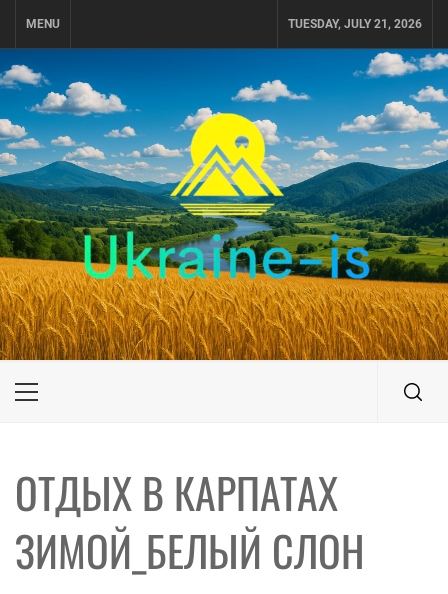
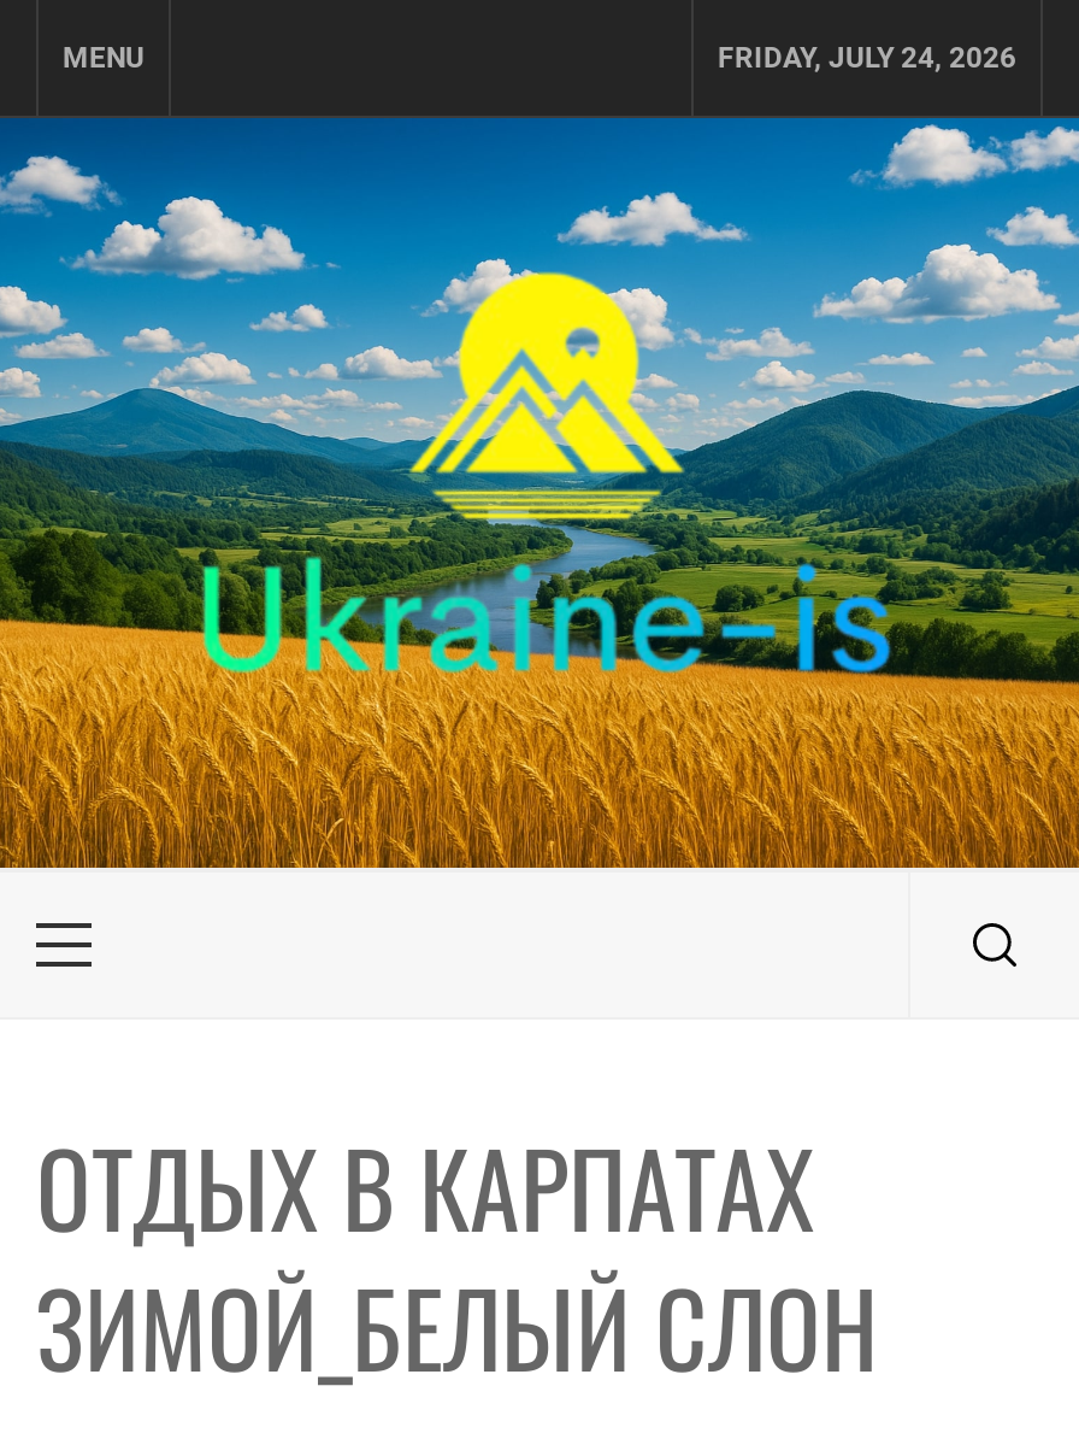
- TUESDAY, JULY 21, 2026
+ FRIDAY, JULY 24, 2026
